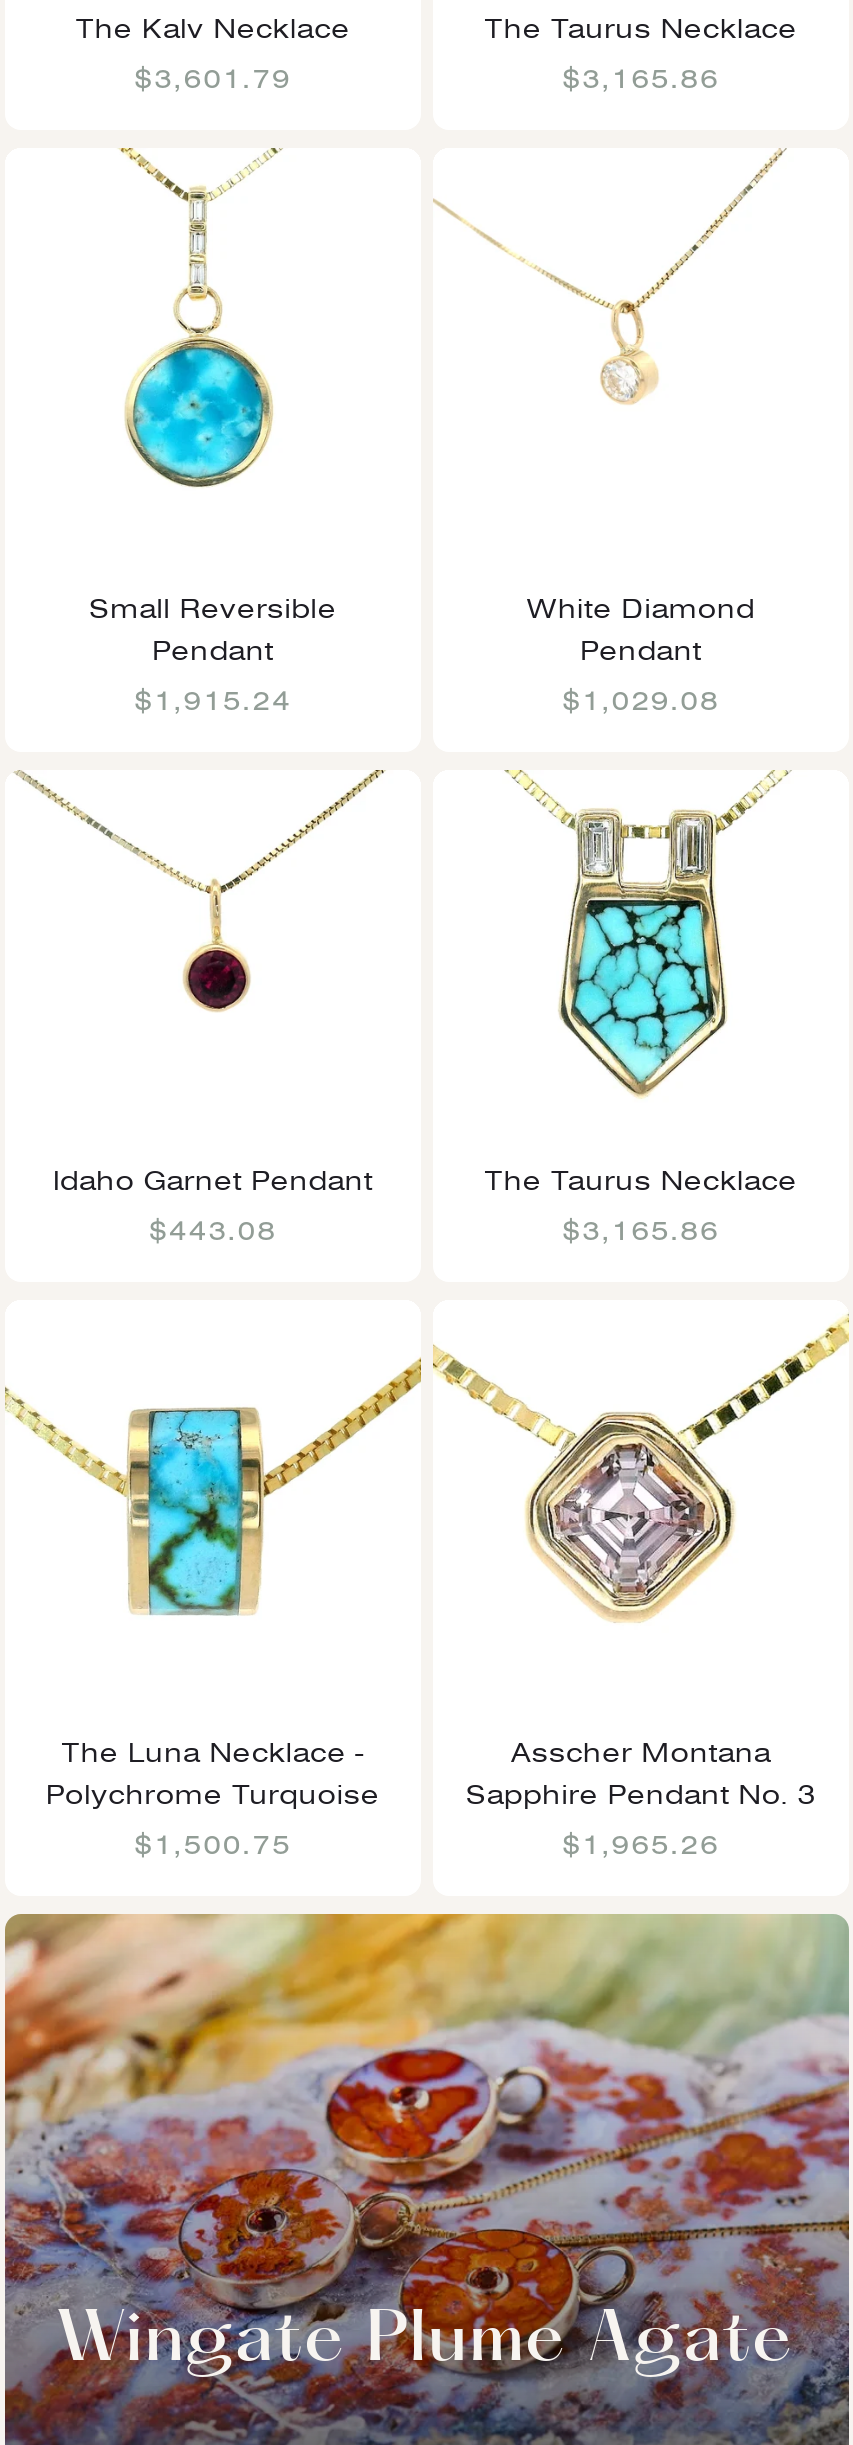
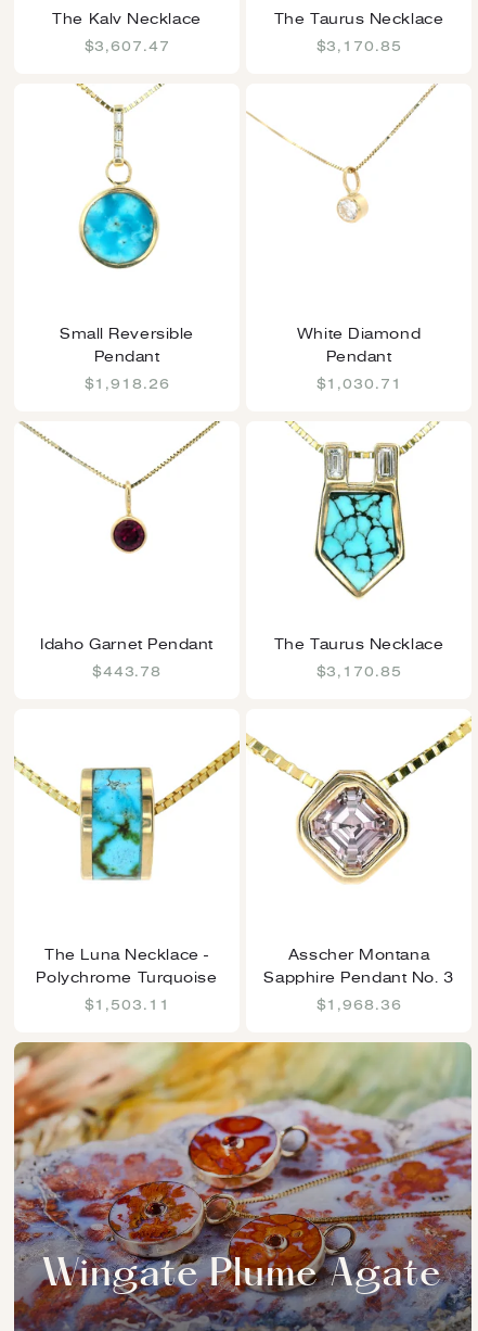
- $3,601.79
+ $3,607.47

- $3,165.86
+ $3,170.85

- $1,915.24
+ $1,918.26

- $1,029.08
+ $1,030.71

- $443.08
+ $443.78

- $3,165.86
+ $3,170.85

- $1,500.75
+ $1,503.11

- $1,965.26
+ $1,968.36
